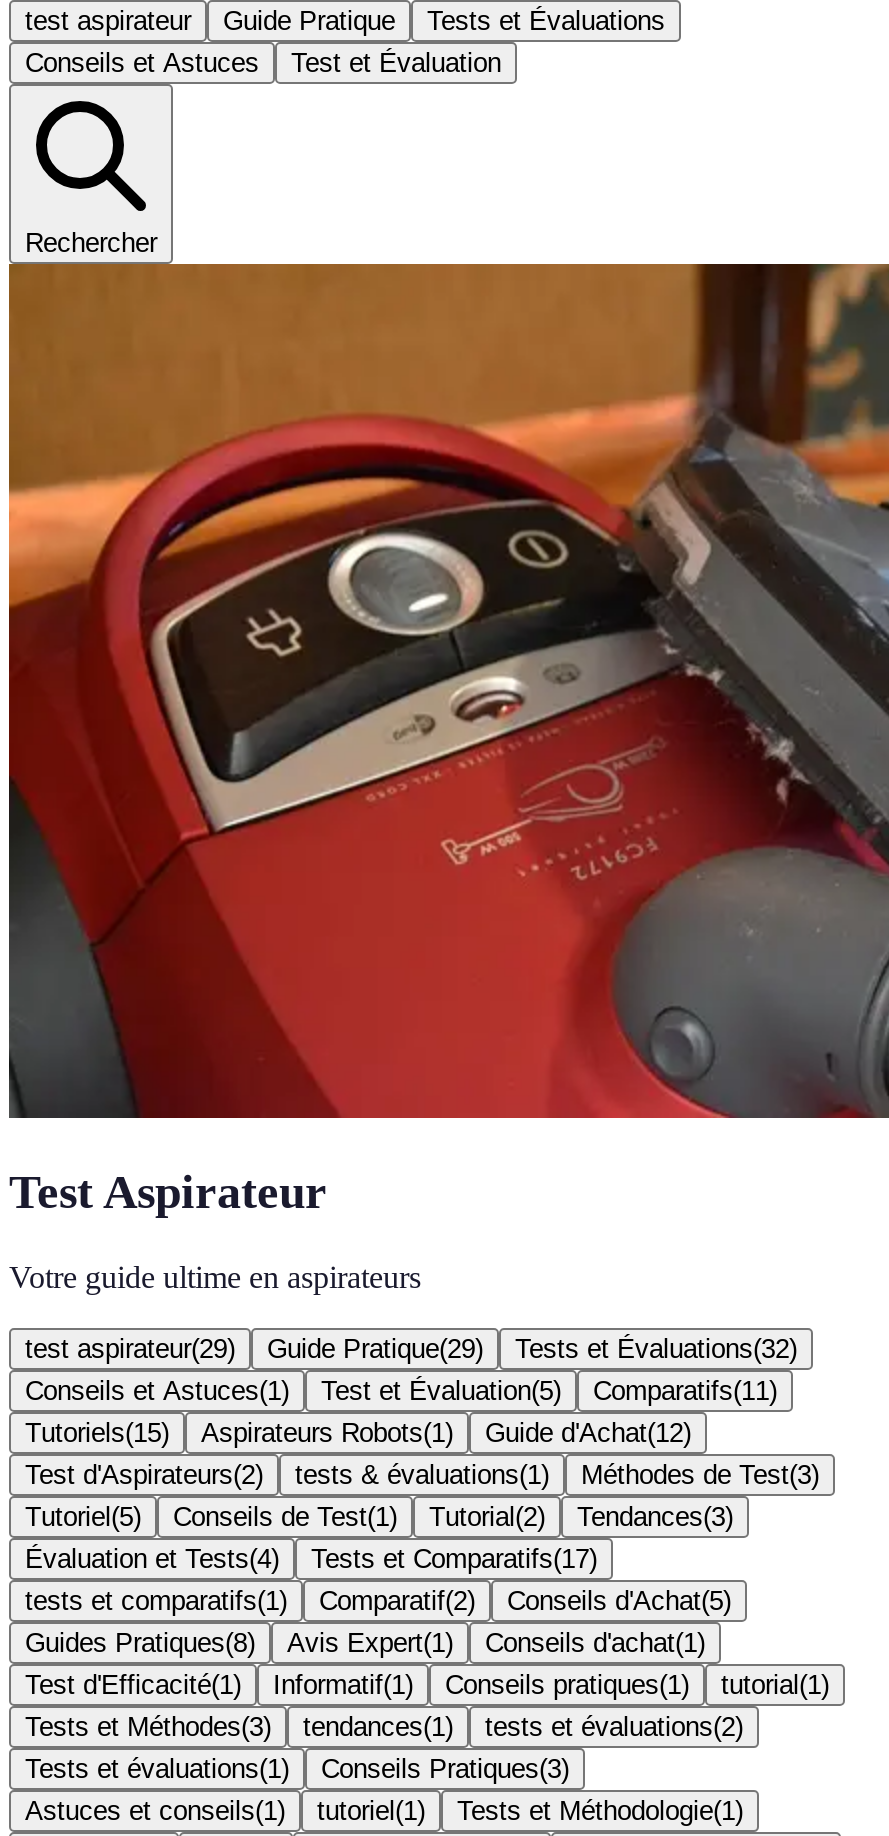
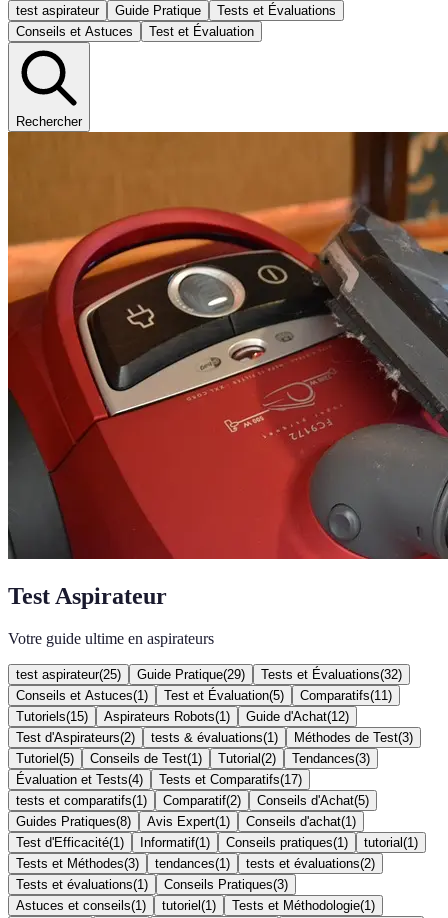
- test aspirateur(29)
+ test aspirateur(25)
